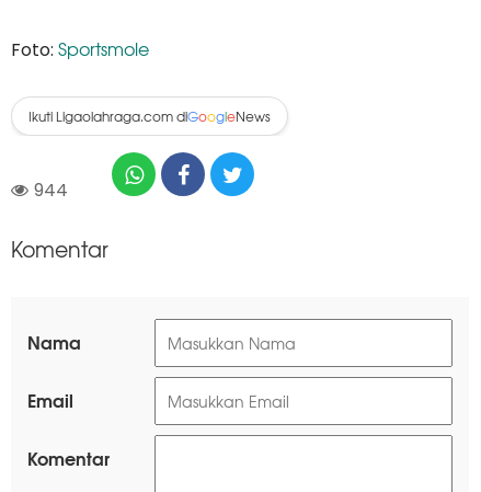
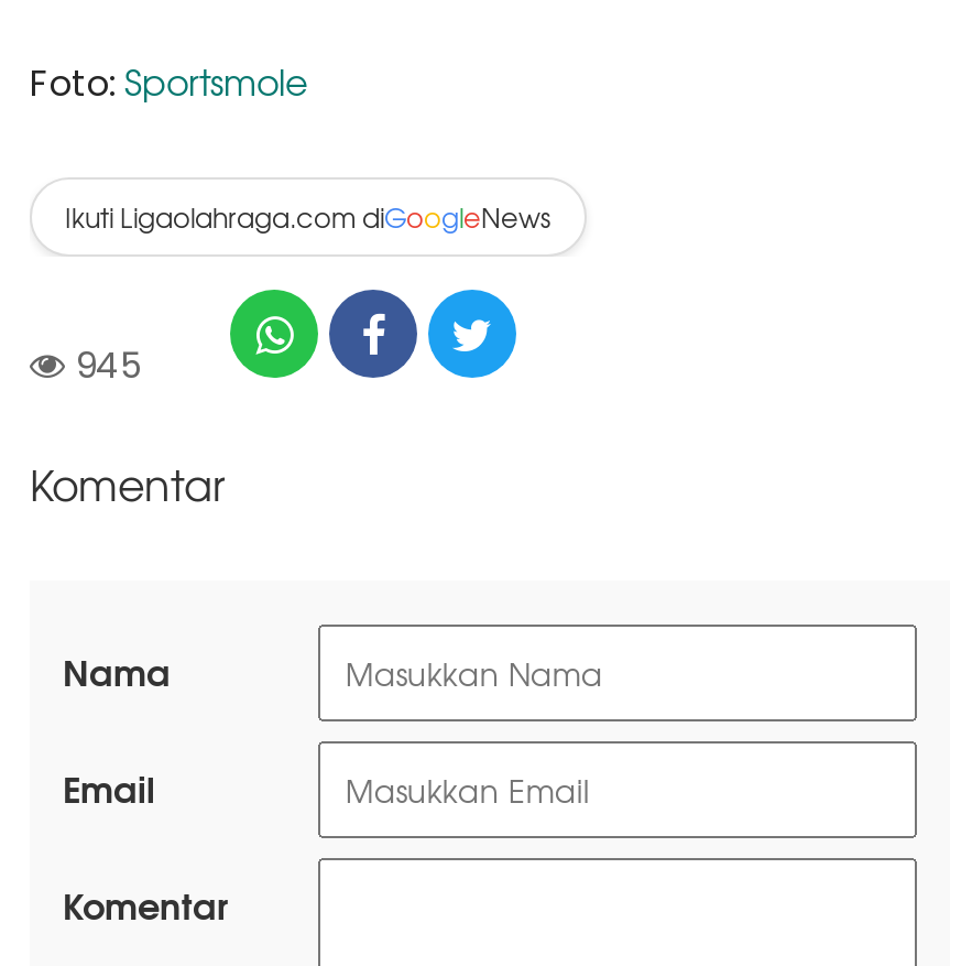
- 944
+ 945
